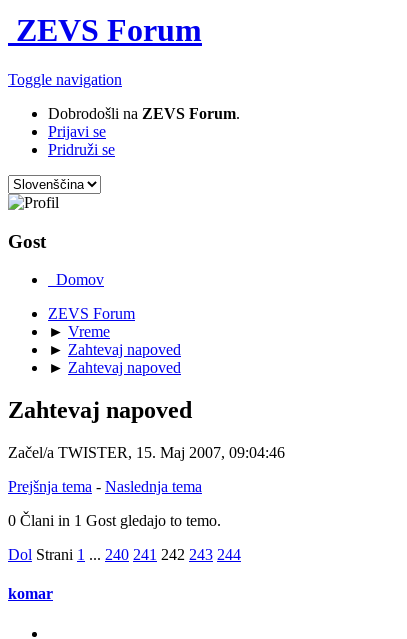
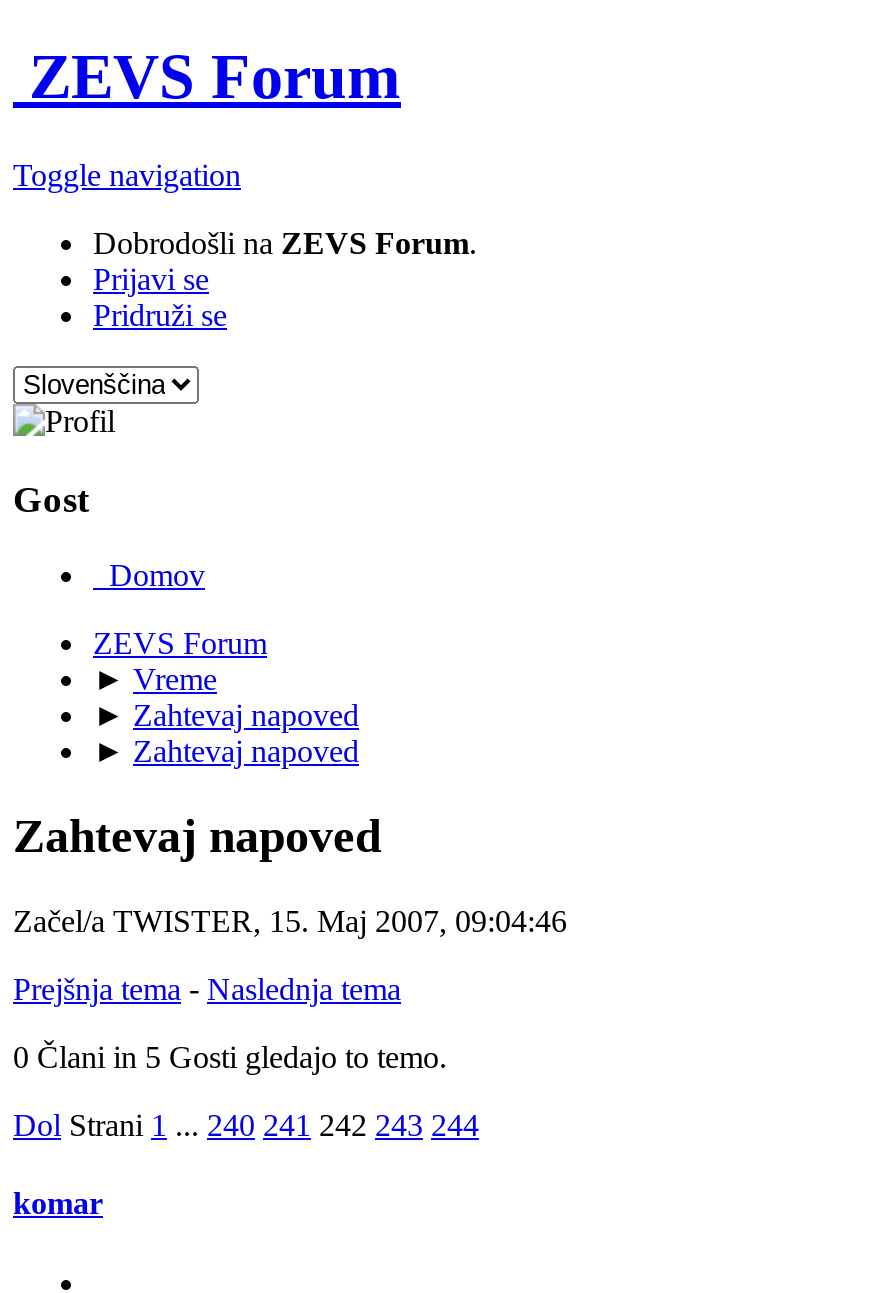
- 0 Člani in 1 Gost gledajo to temo.
+ 0 Člani in 5 Gosti gledajo to temo.
